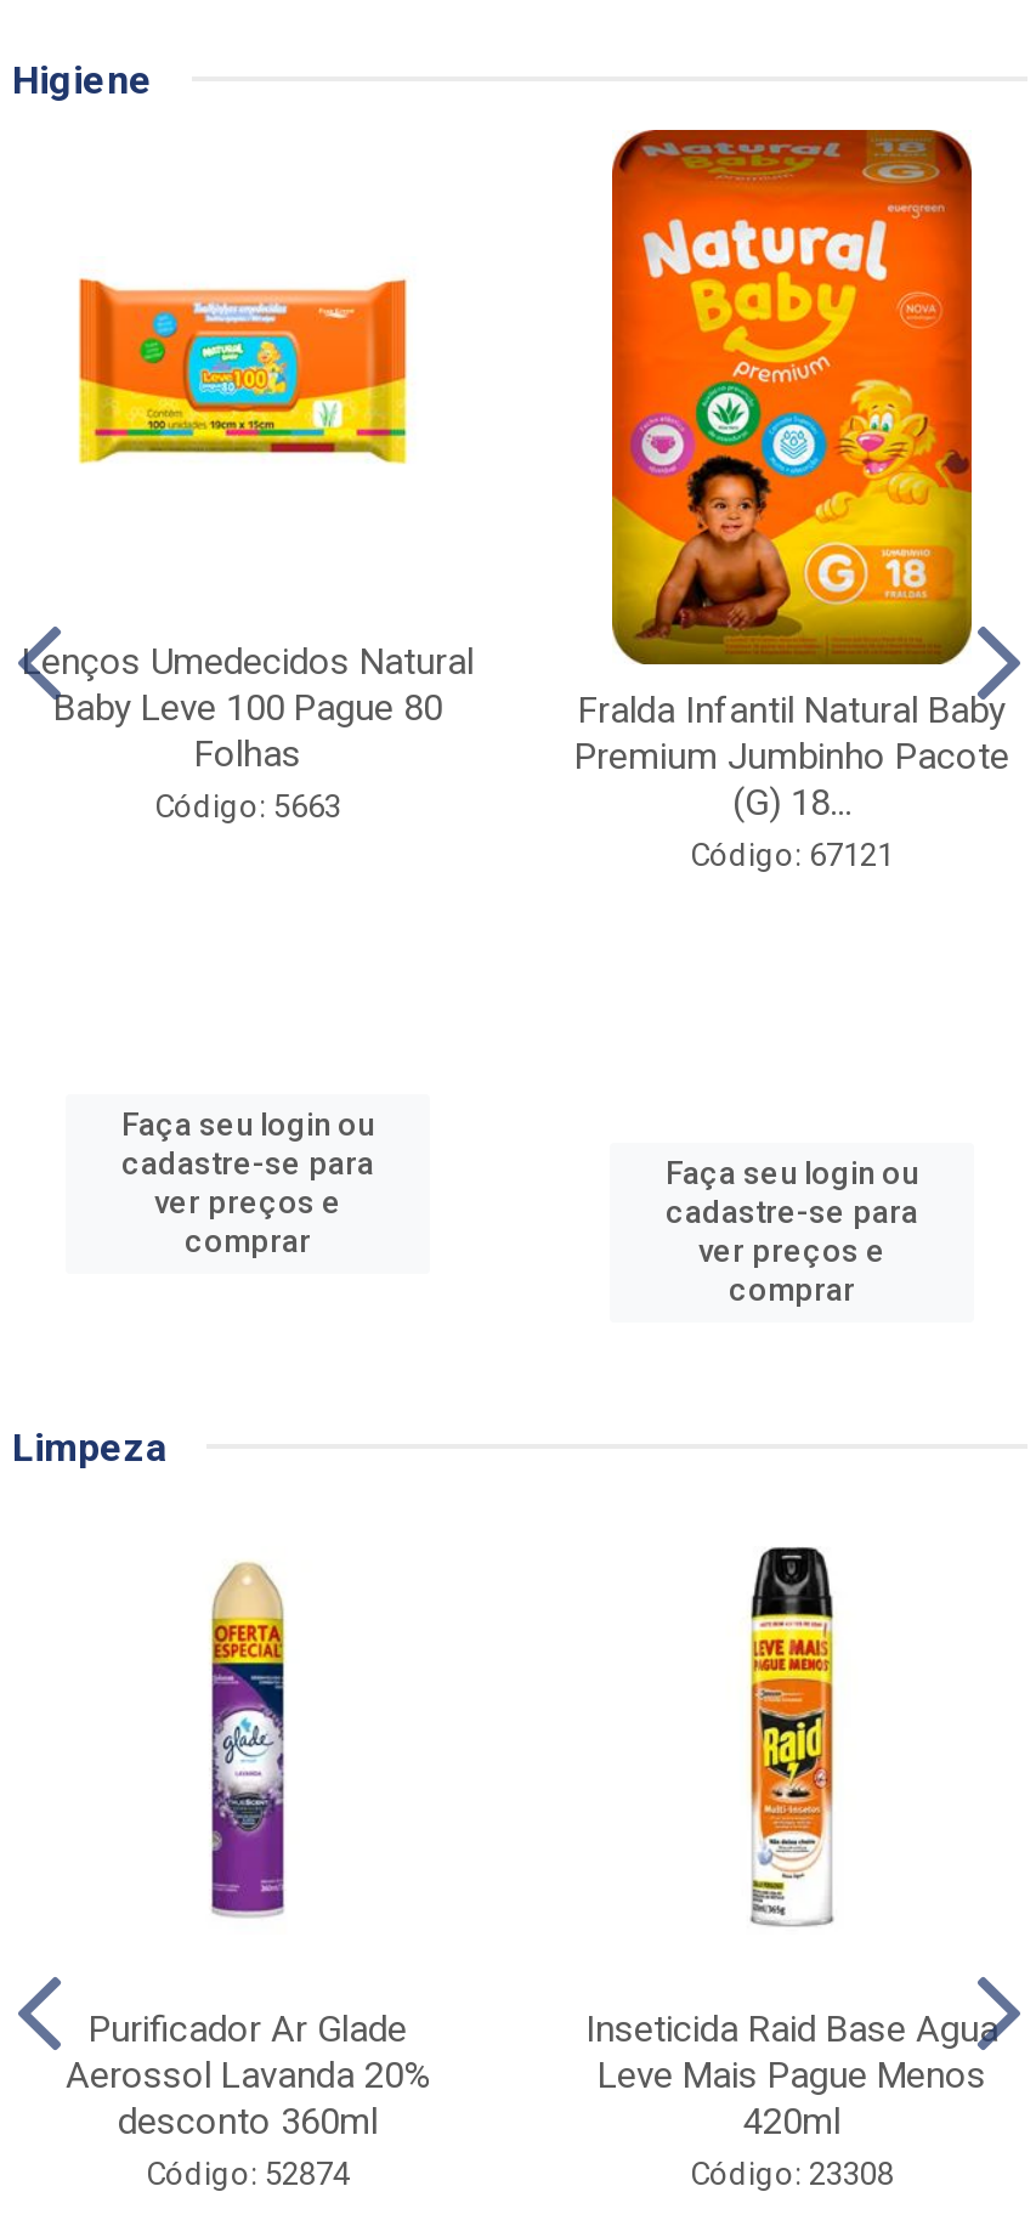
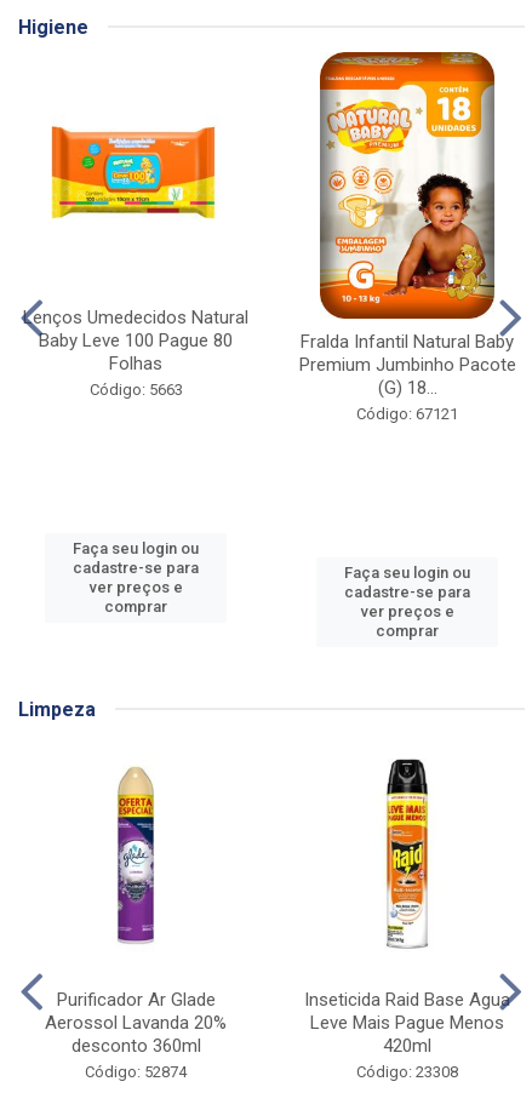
- [image]
+ [image]
